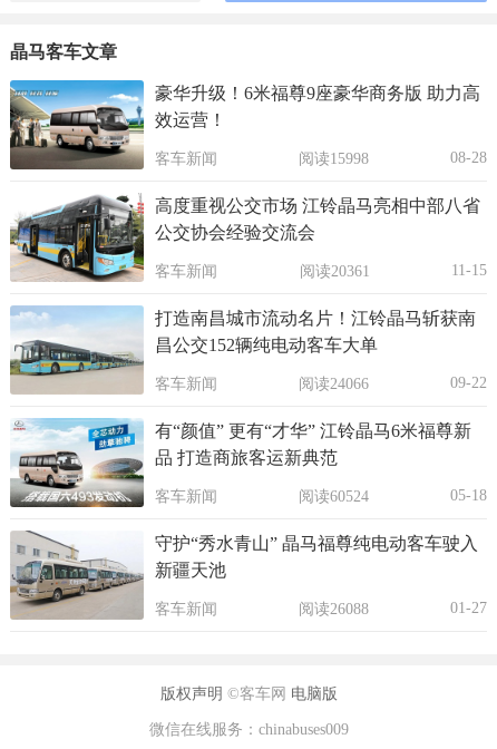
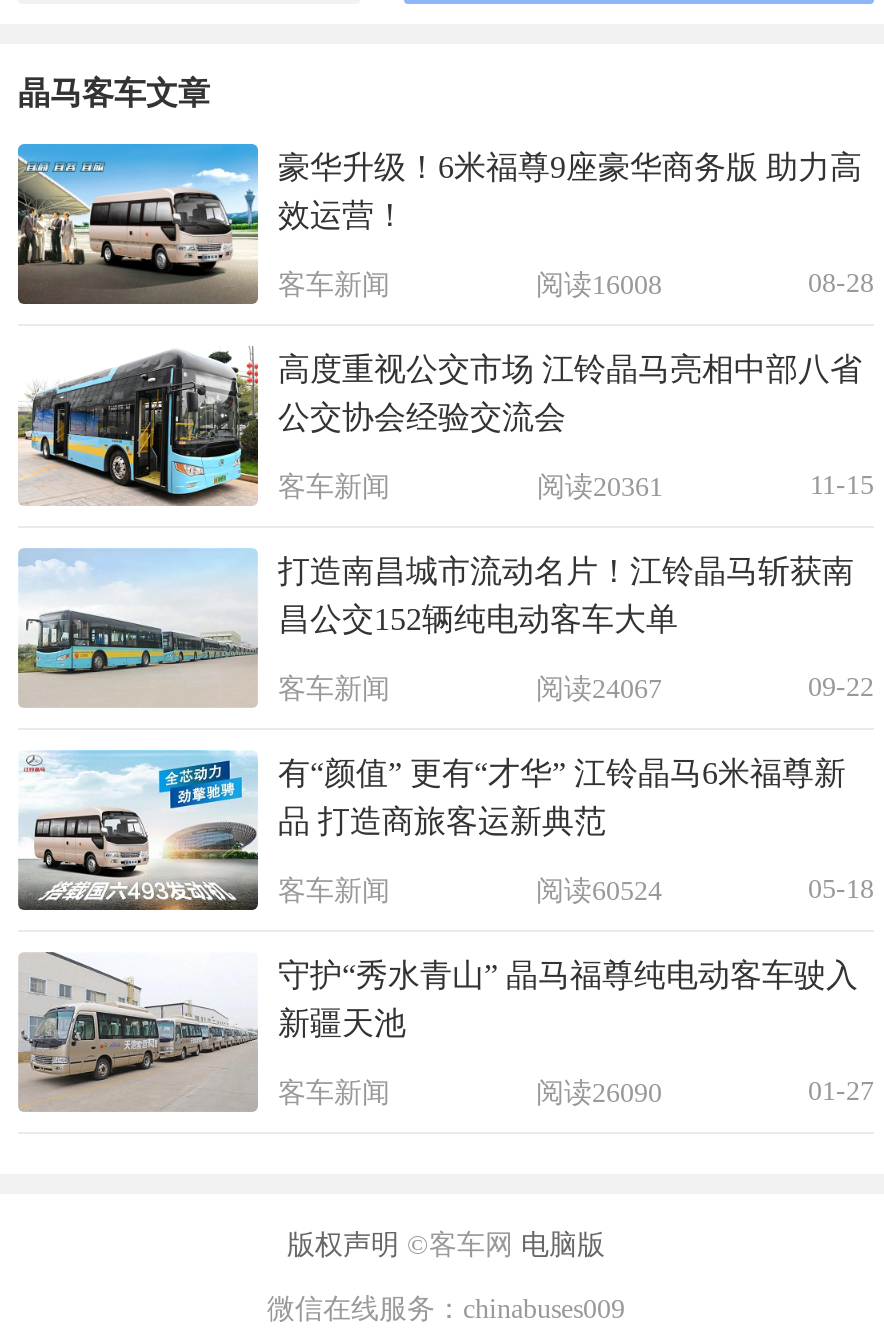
- 阅读15998
+ 阅读16008

- 阅读24066
+ 阅读24067

- 阅读26088
+ 阅读26090
